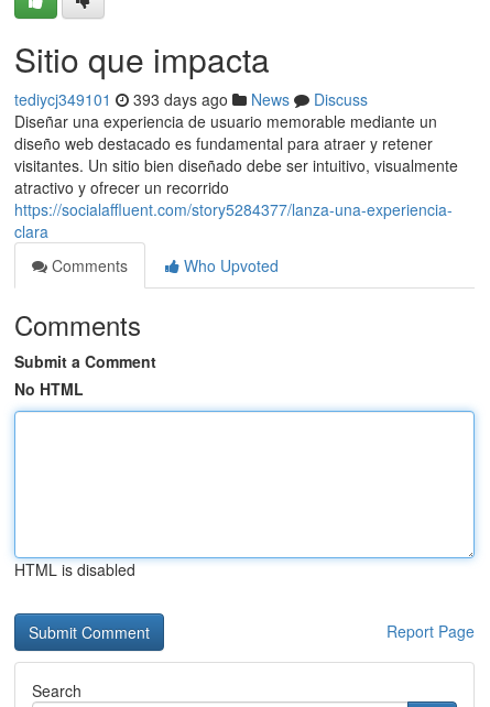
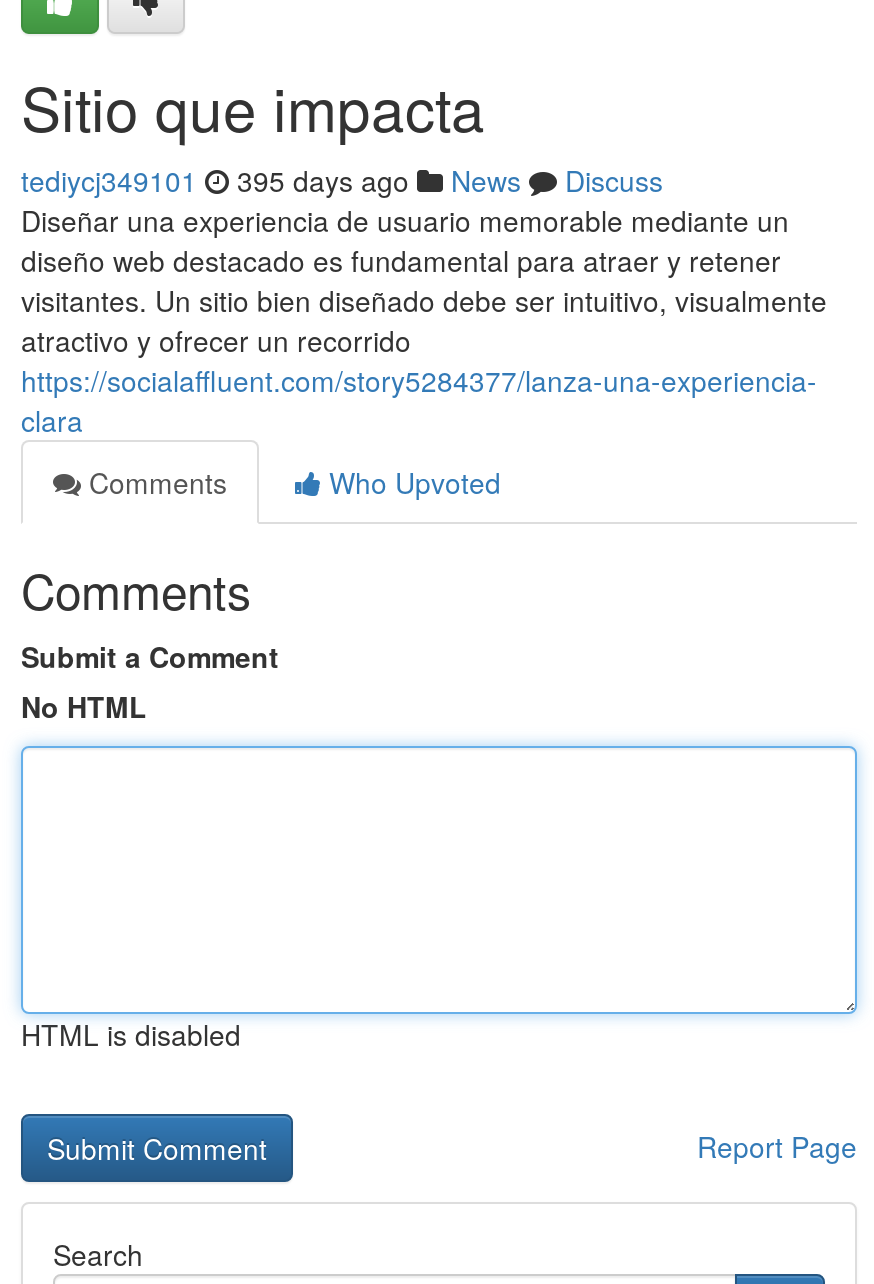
- tediycj349101 393 days ago News Discuss
+ tediycj349101 395 days ago News Discuss
